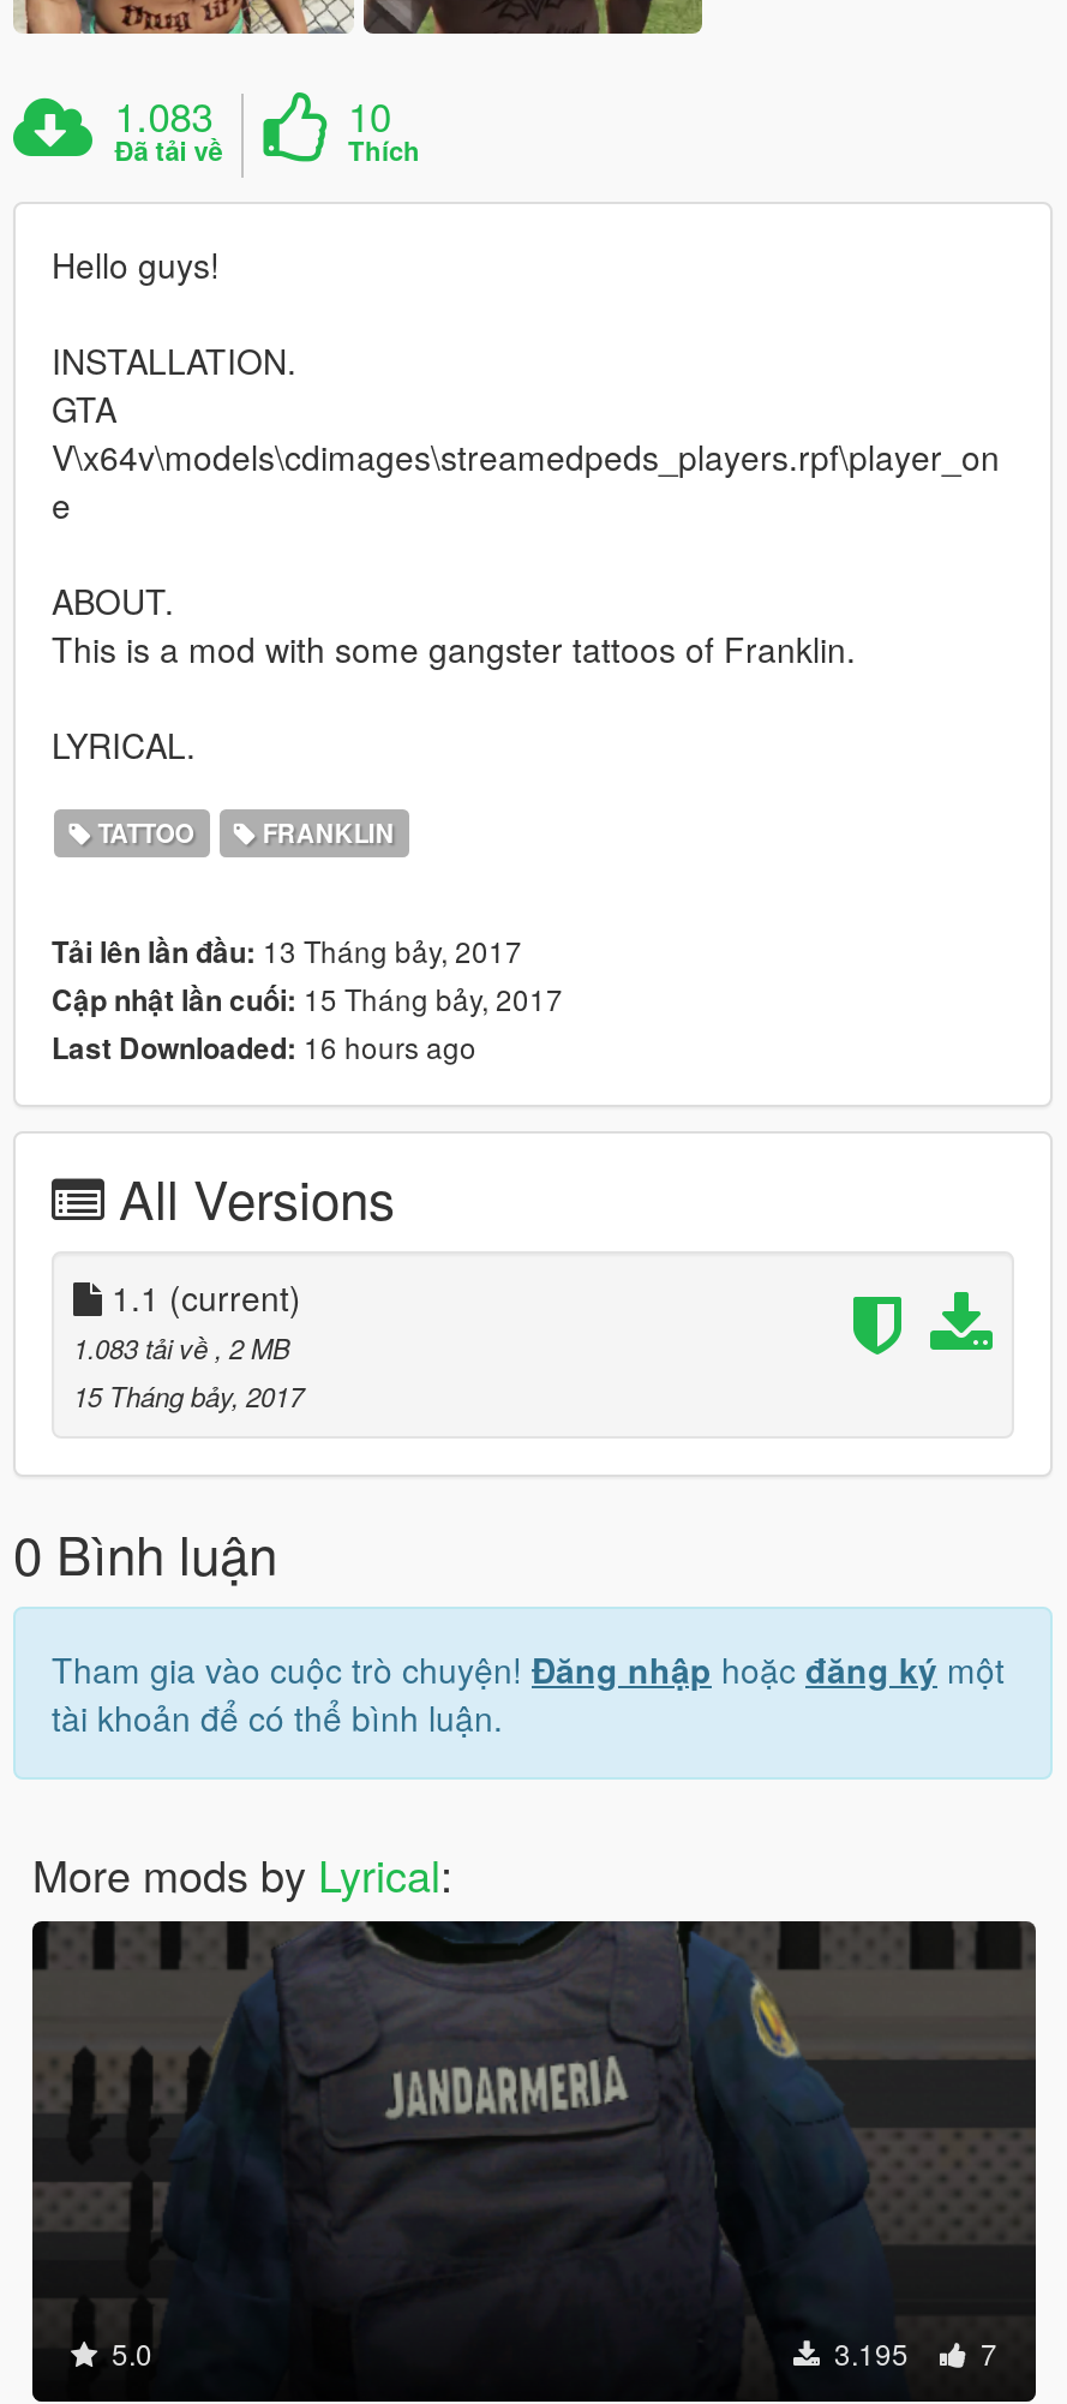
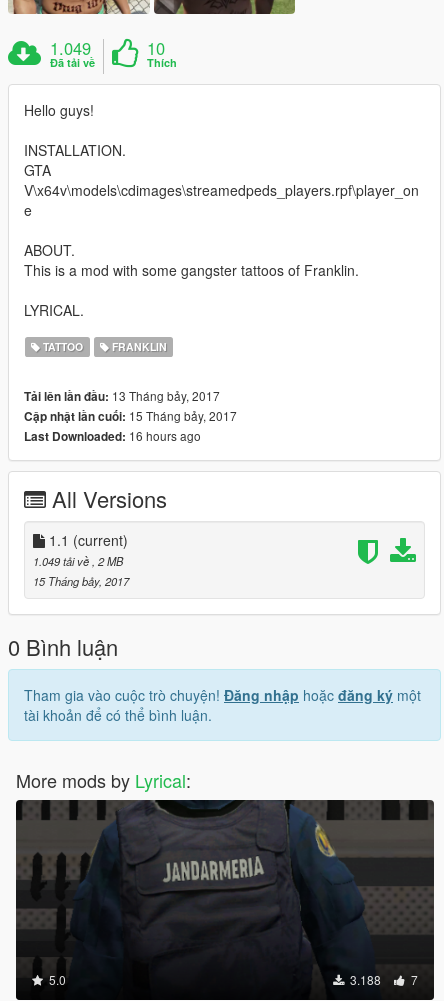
- 1.083
+ 1.049

- 1.083 tải về, 2 MB
+ 1.049 tải về, 2 MB

- 3.195 7
+ 3.188 7
